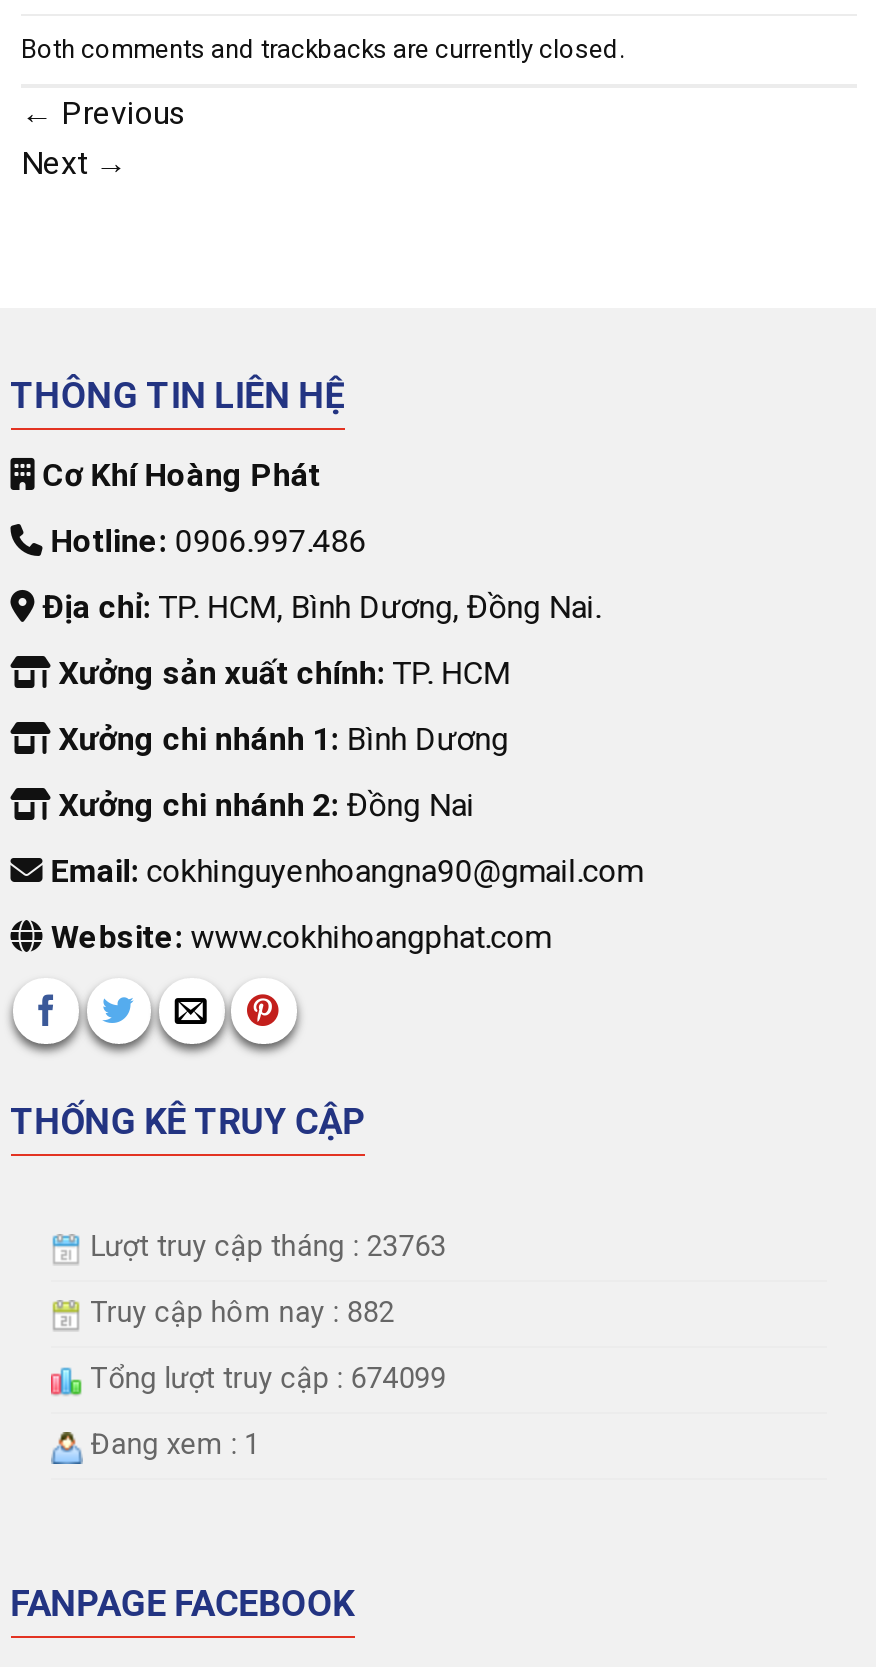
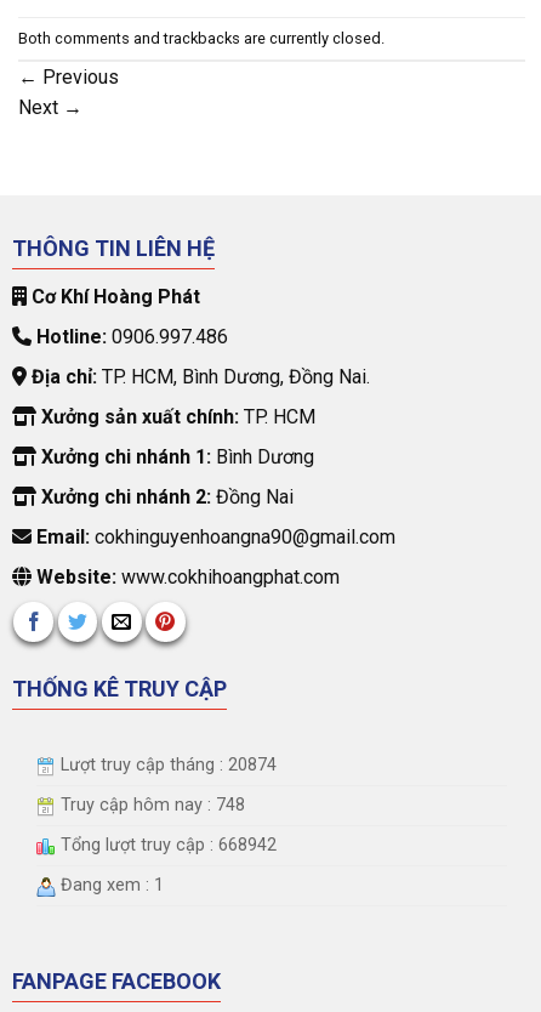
- Lượt truy cập tháng : 23763
+ Lượt truy cập tháng : 20874

- Truy cập hôm nay : 882
+ Truy cập hôm nay : 748

- Tổng lượt truy cập : 674099
+ Tổng lượt truy cập : 668942
